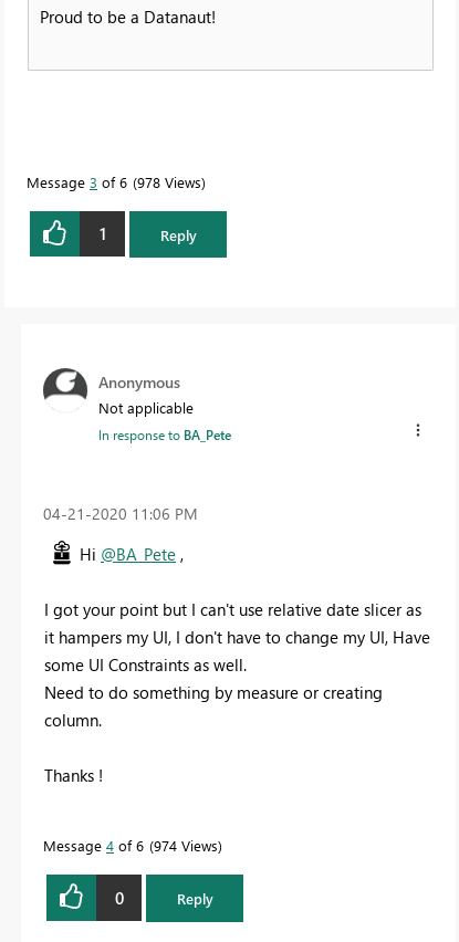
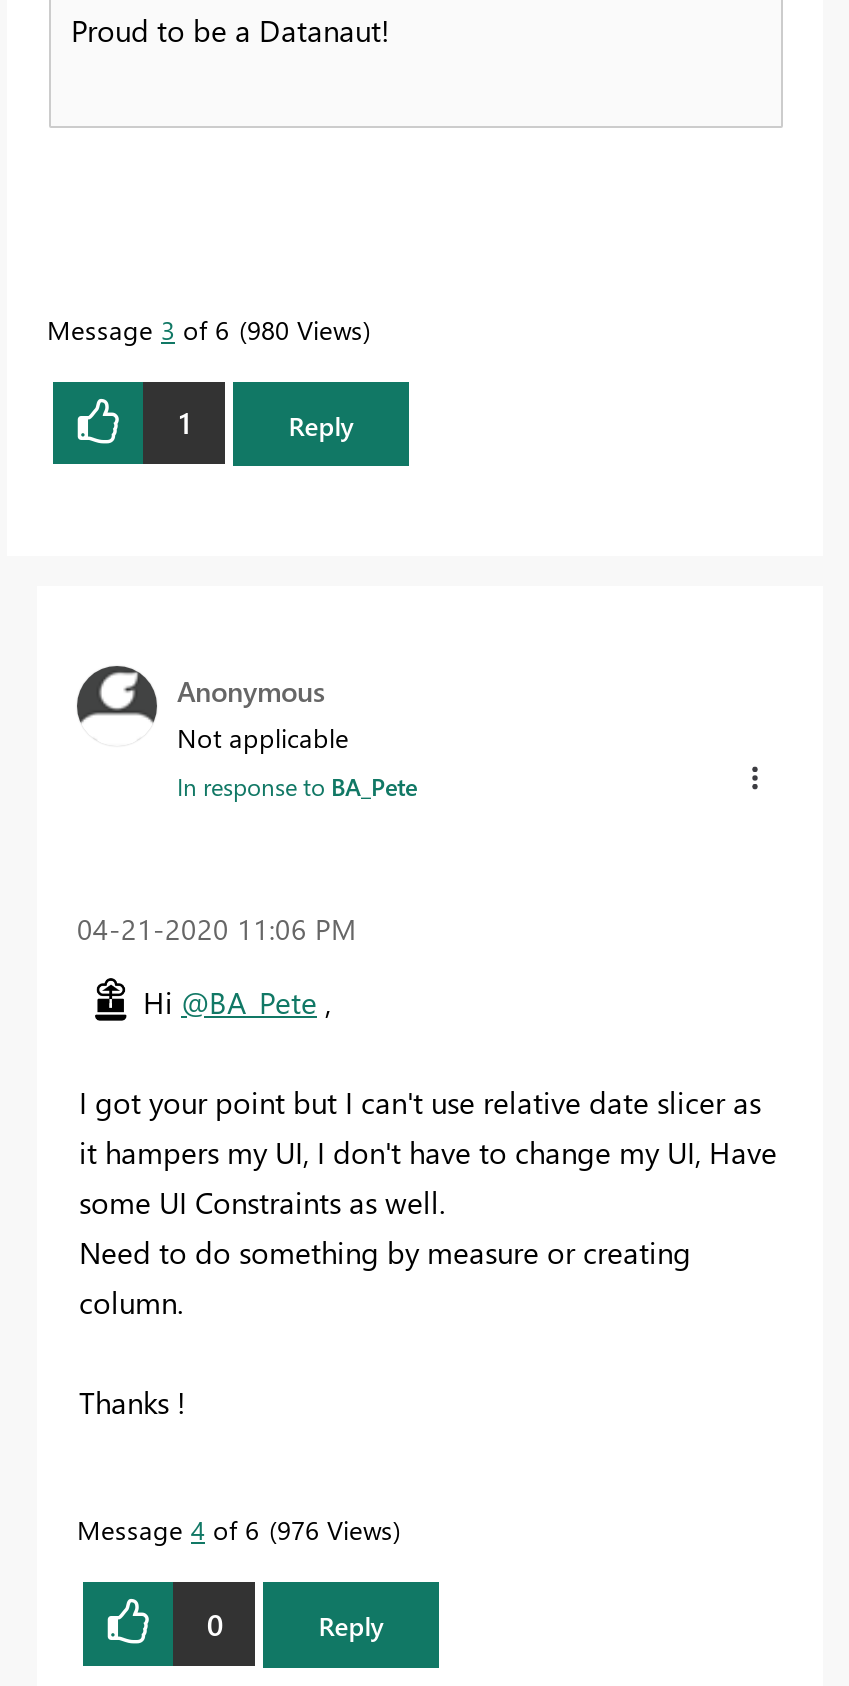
- Message 3 of 6 978 Views
+ Message 3 of 6 980 Views

- Message 4 of 6 974 Views
+ Message 4 of 6 976 Views
